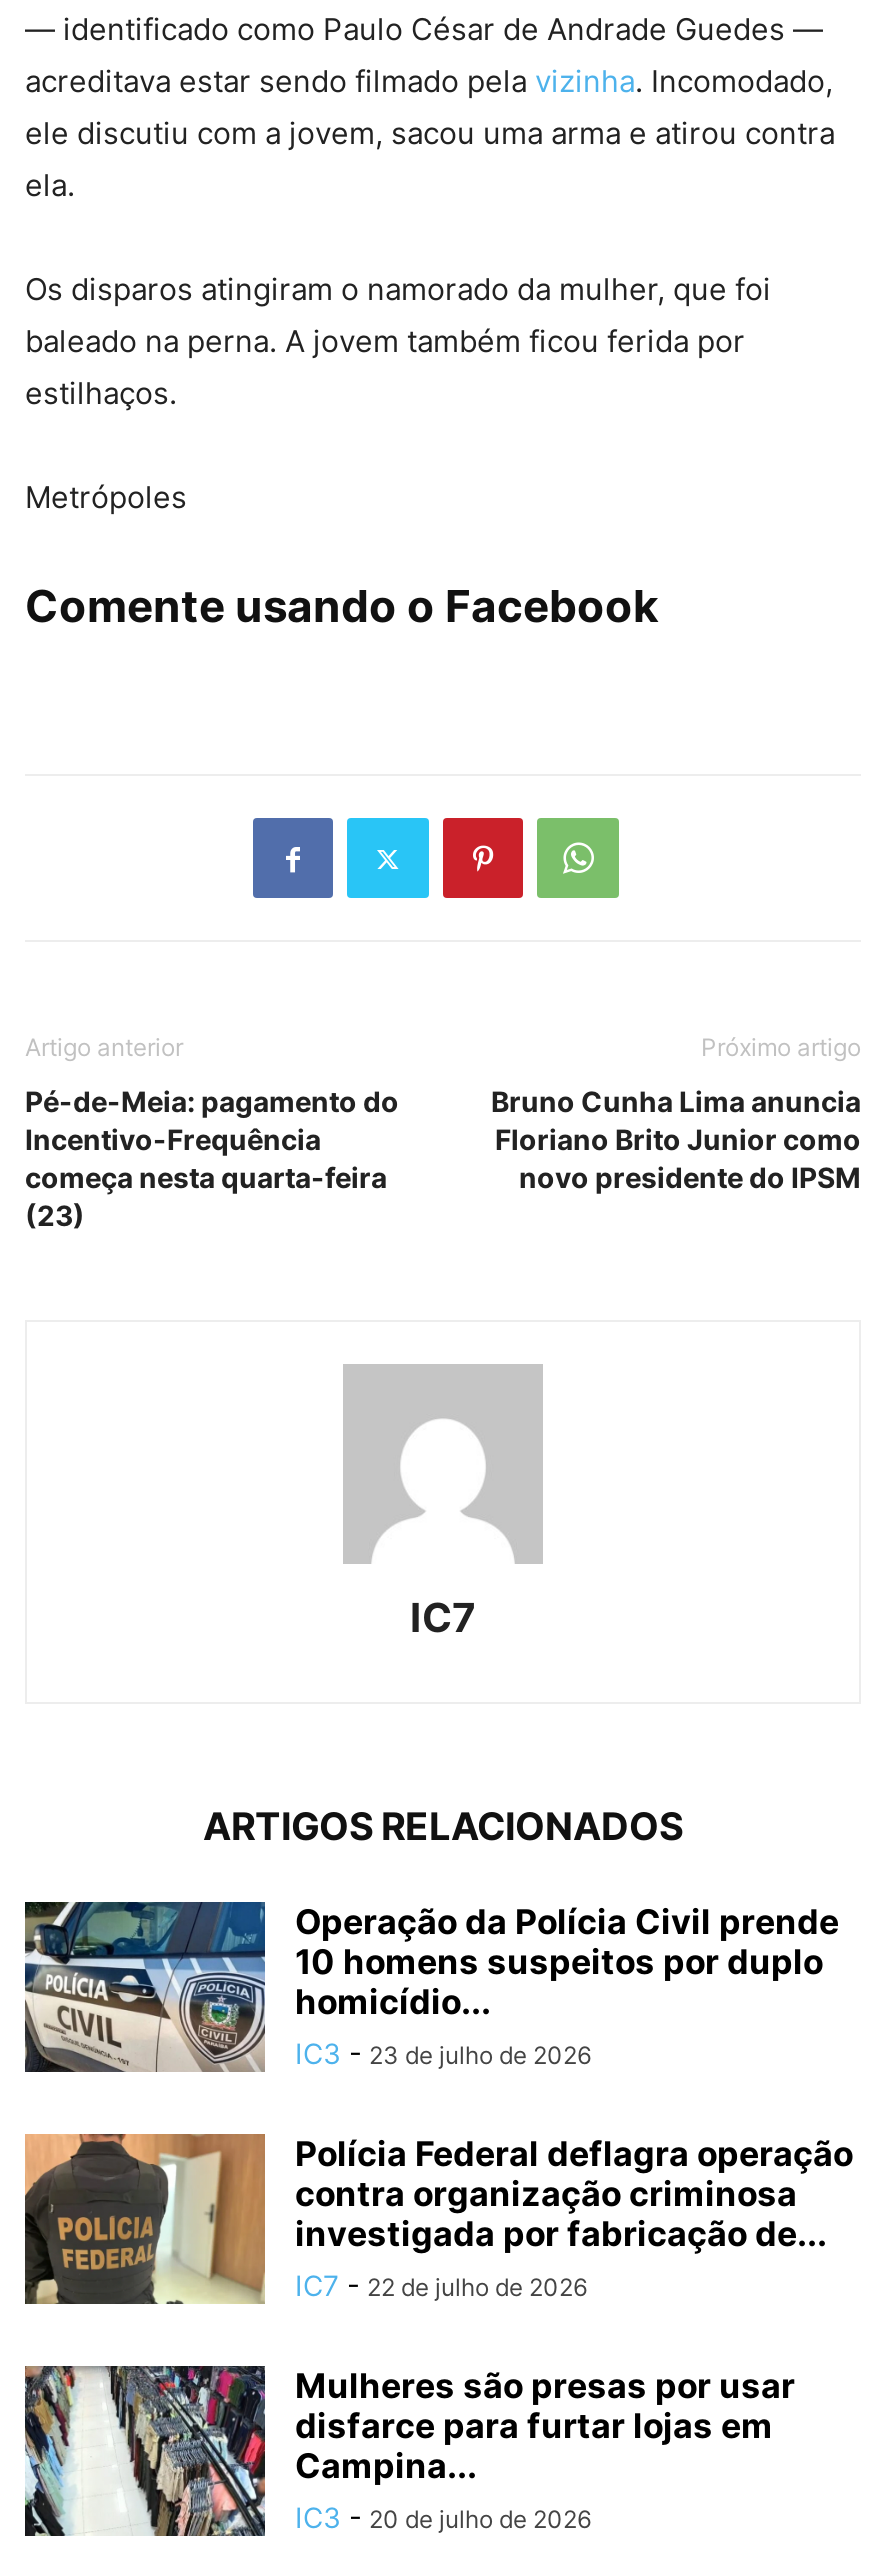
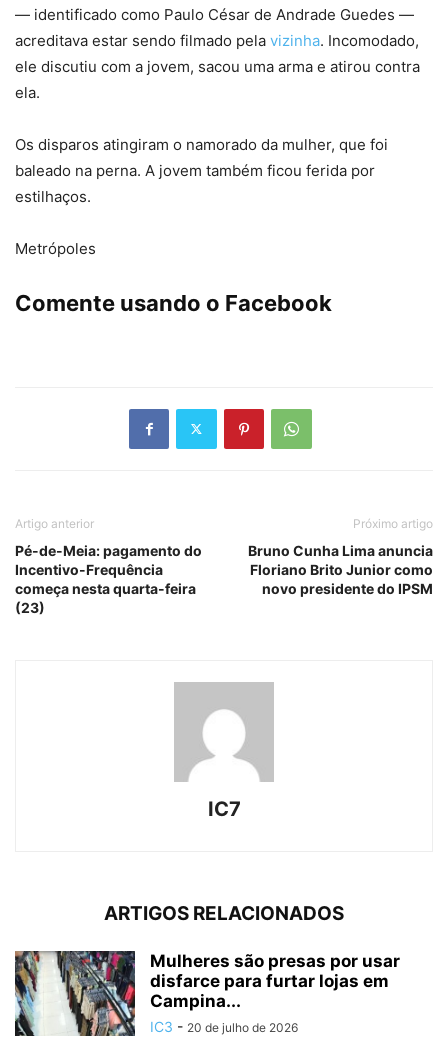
- [image]
- Operação da Polícia Civil prende
- 10 homens suspeitos por duplo
- homicídio...
- IC3 - 23 de julho de 2026
- Polícia Federal deflagra operação
- contra organização criminosa
- investigada por fabricação de...
- IC7 - 22 de julho de 2026

- [image]
